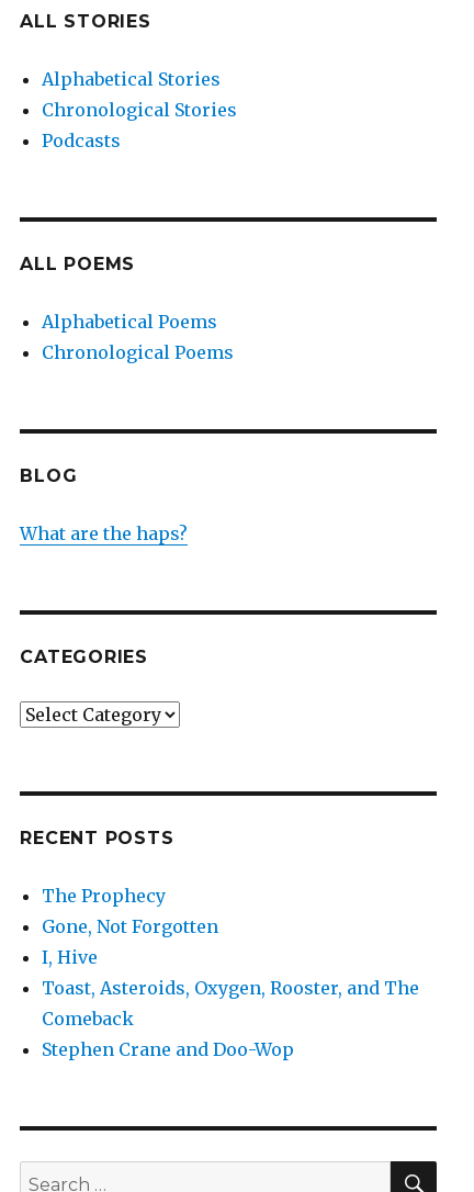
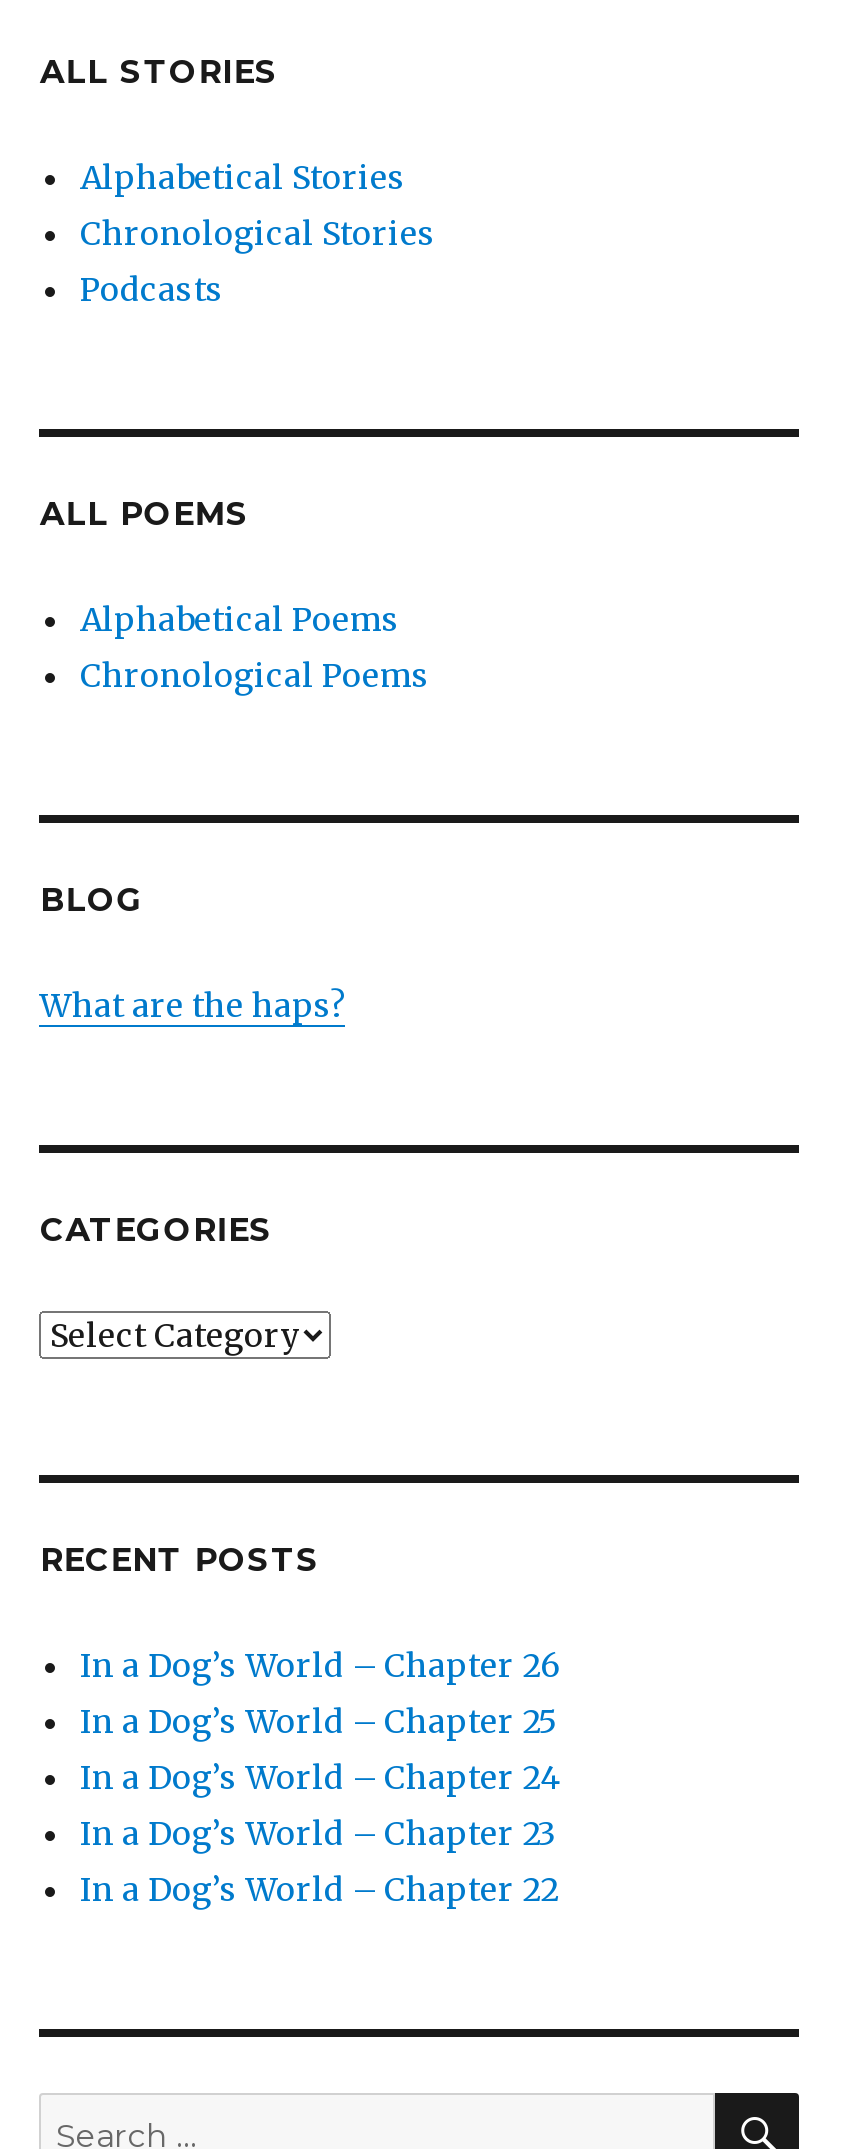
- The Prophecy
- Gone, Not Forgotten
- I, Hive
- Toast, Asteroids, Oxygen, Rooster, and The
- Comeback
- Stephen Crane and Doo-Wop
+ In a Dog’s World – Chapter 26
+ In a Dog’s World – Chapter 25
+ In a Dog’s World – Chapter 24
+ In a Dog’s World – Chapter 23
+ In a Dog’s World – Chapter 22
